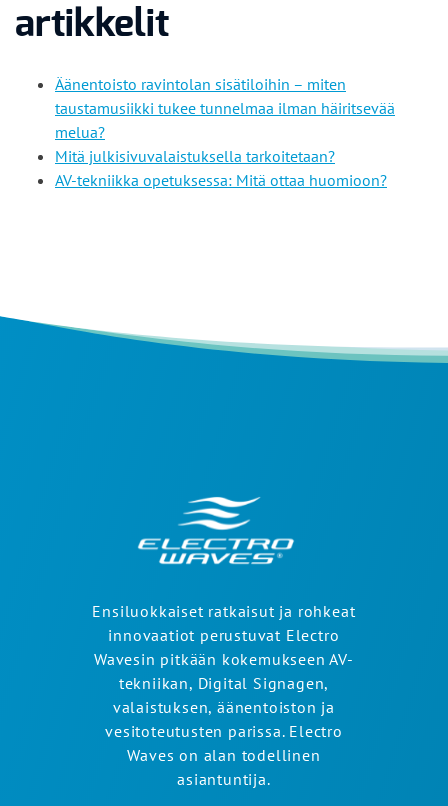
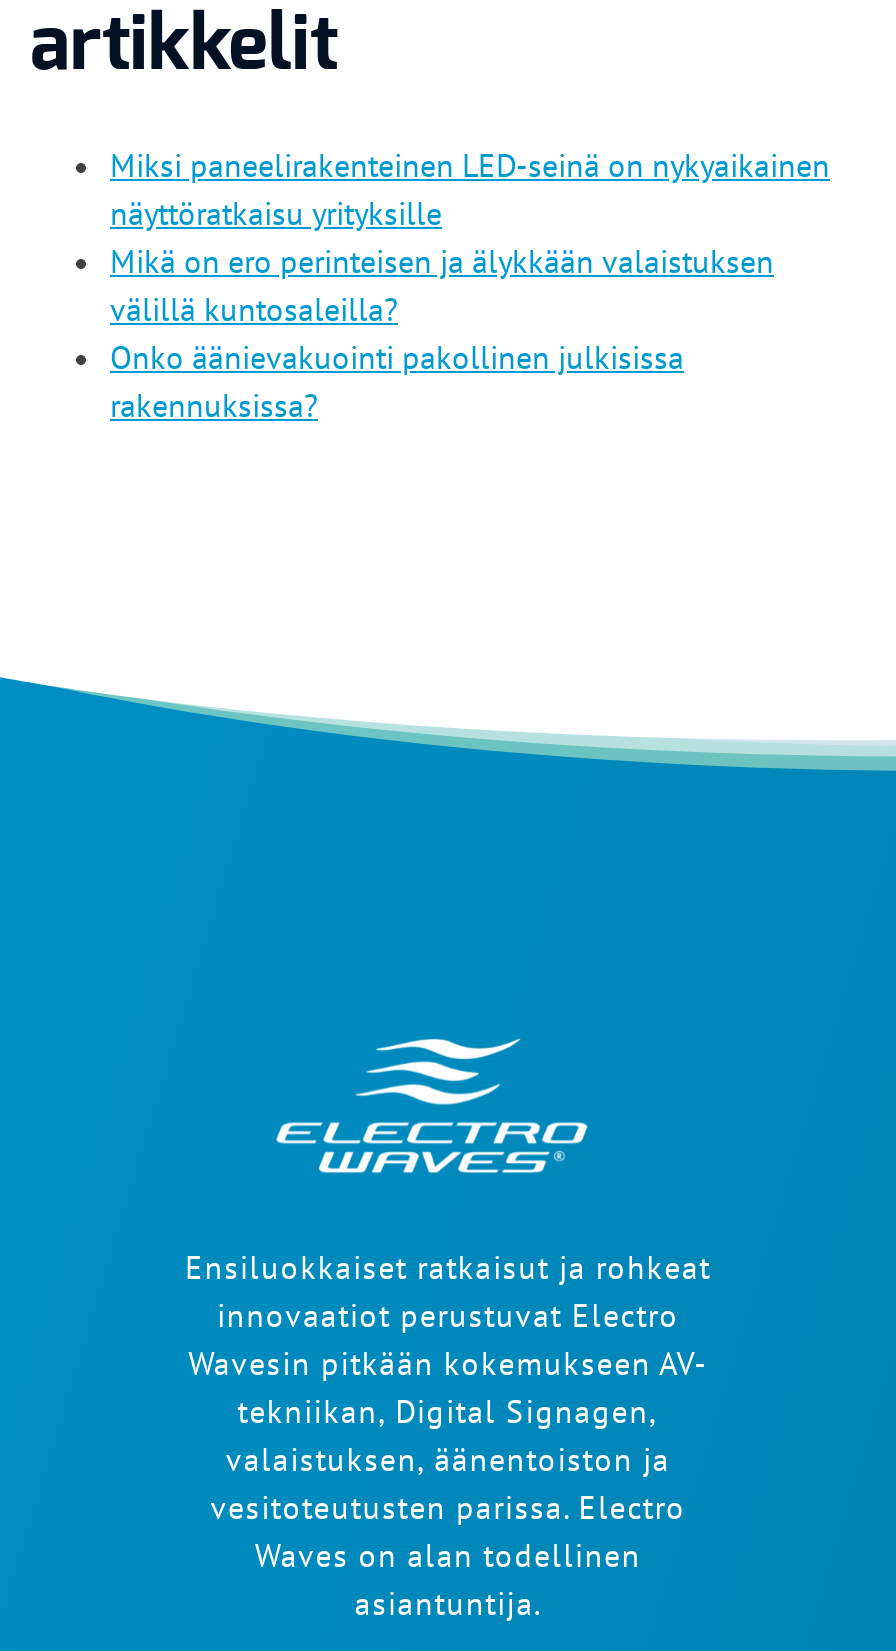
- Äänentoisto ravintolan sisätiloihin – miten
- taustamusiikki tukee tunnelmaa ilman häiritsevää
- melua?
- Mitä julkisivuvalaistuksella tarkoitetaan?
- AV-tekniikka opetuksessa: Mitä ottaa huomioon?
+ Miksi paneelirakenteinen LED-seinä on nykyaikainen
+ näyttöratkaisu yrityksille
+ Mikä on ero perinteisen ja älykkään valaistuksen
+ välillä kuntosaleilla?
+ Onko äänievakuointi pakollinen julkisissa
+ rakennuksissa?
